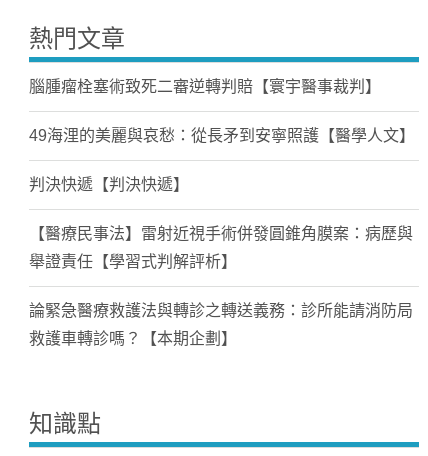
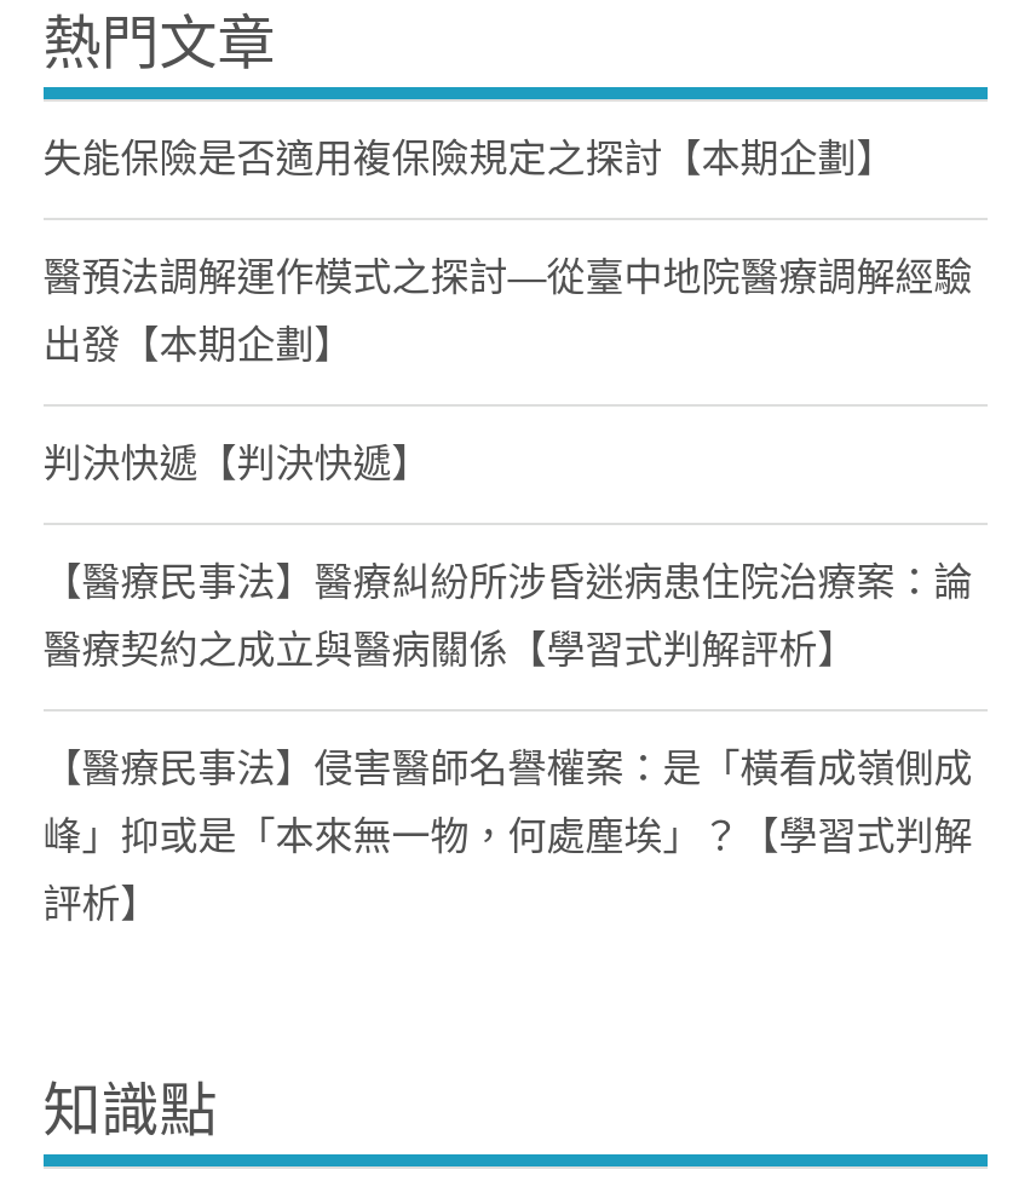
- 腦腫瘤栓塞術致死二審逆轉判賠【寰宇醫事裁判】
- 49海浬的美麗與哀愁：從長矛到安寧照護【醫學人文】
+ 失能保險是否適用複保險規定之探討【本期企劃】
+ 醫預法調解運作模式之探討—從臺中地院醫療調解經驗
+ 出發【本期企劃】

- 【醫療民事法】雷射近視手術併發圓錐角膜案：病歷與
- 舉證責任【學習式判解評析】
- 論緊急醫療救護法與轉診之轉送義務：診所能請消防局
- 救護車轉診嗎？【本期企劃】
+ 【醫療民事法】醫療糾紛所涉昏迷病患住院治療案：論
+ 醫療契約之成立與醫病關係【學習式判解評析】
+ 【醫療民事法】侵害醫師名譽權案：是「橫看成嶺側成
+ 峰」抑或是「本來無一物，何處塵埃」？【學習式判解
+ 評析】
